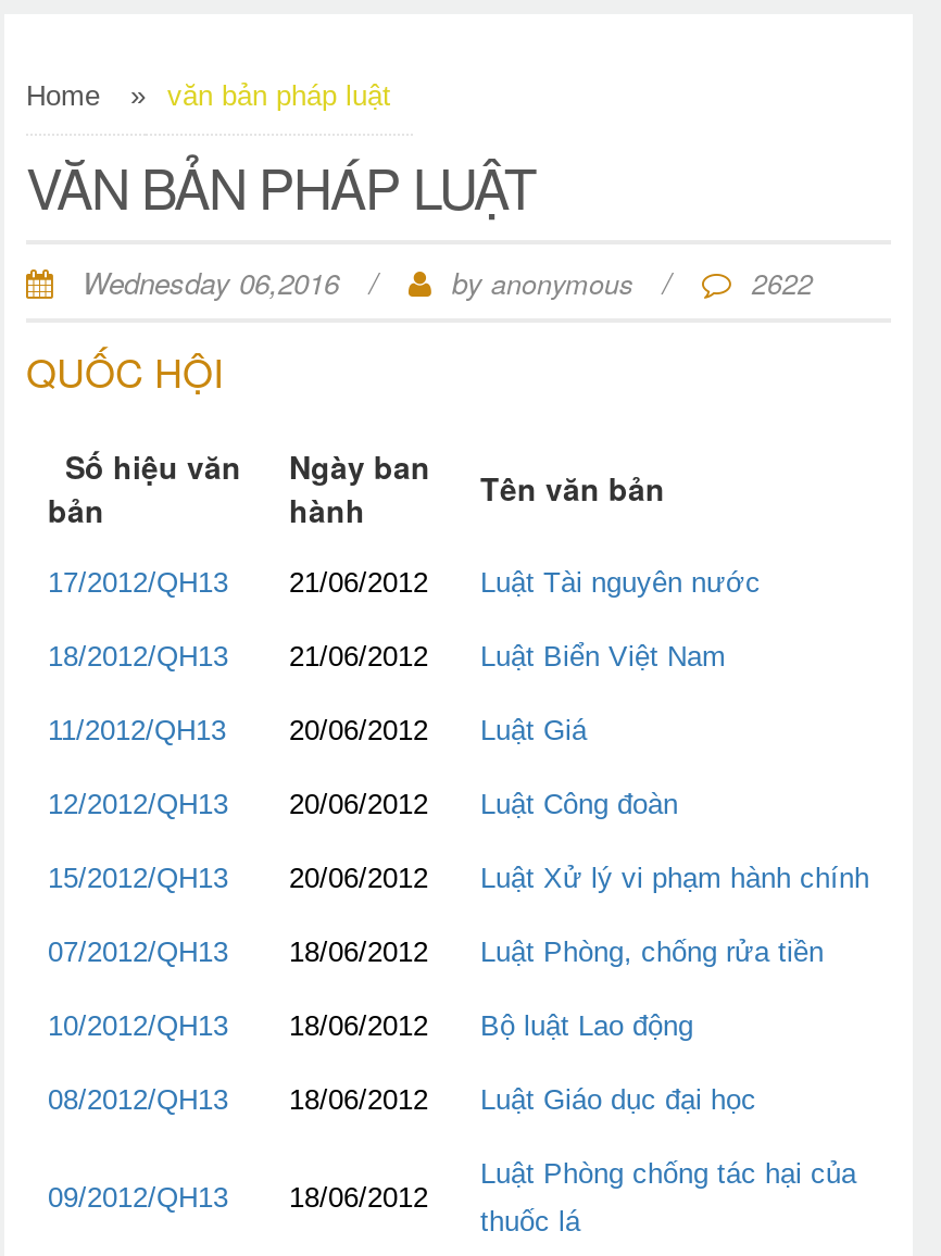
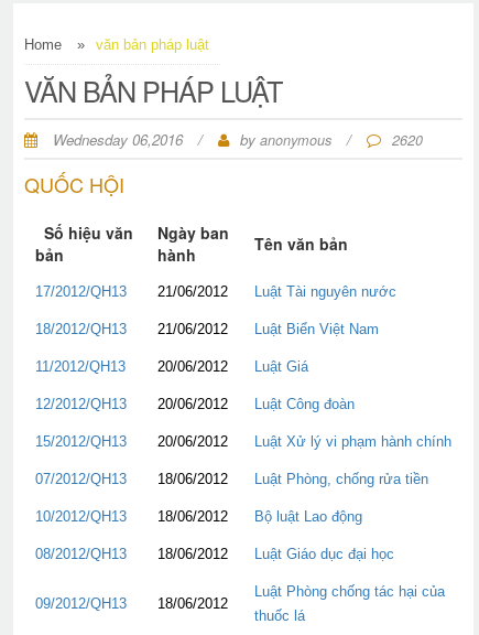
- 2622
+ 2620
